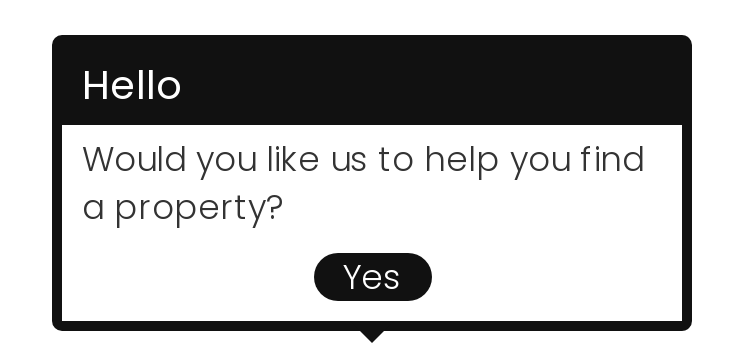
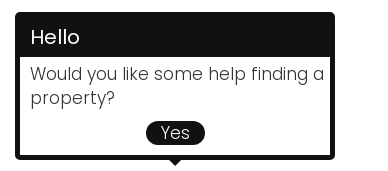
- Would you like us to help you find
- a property?
+ Would you like some help finding a
+ property?
